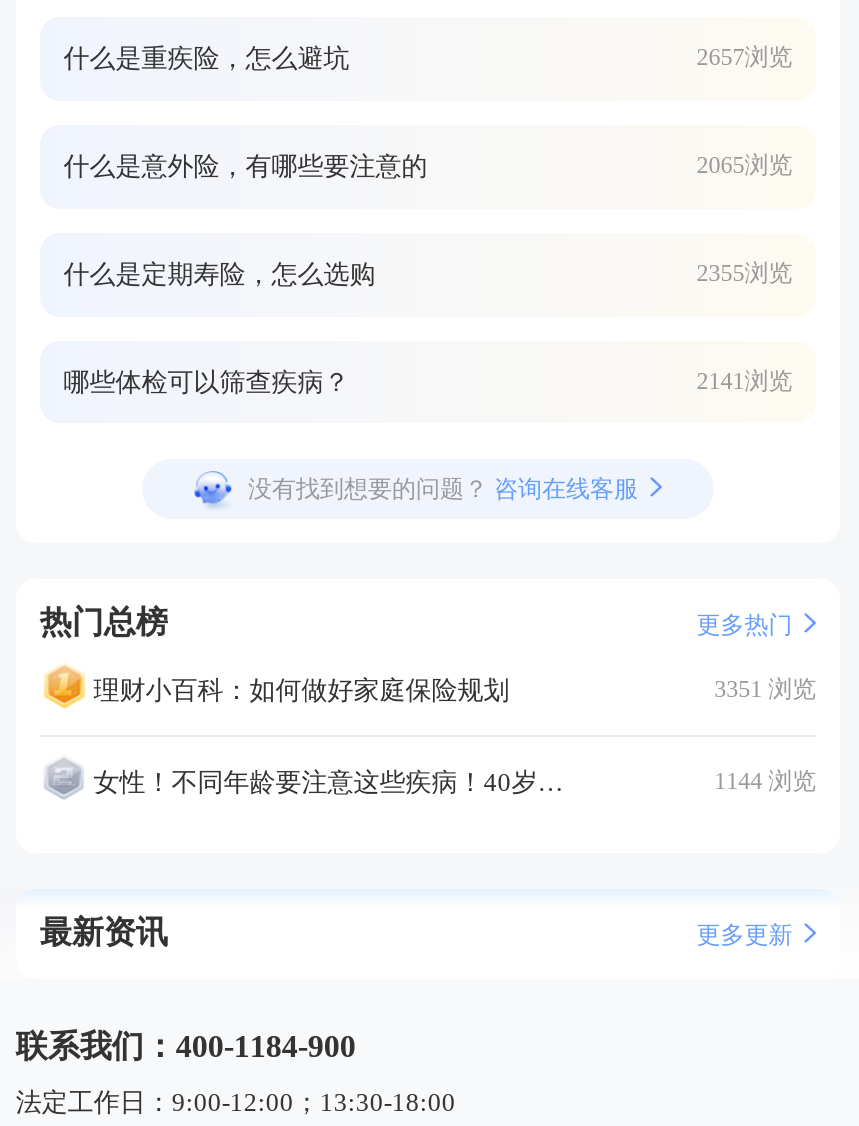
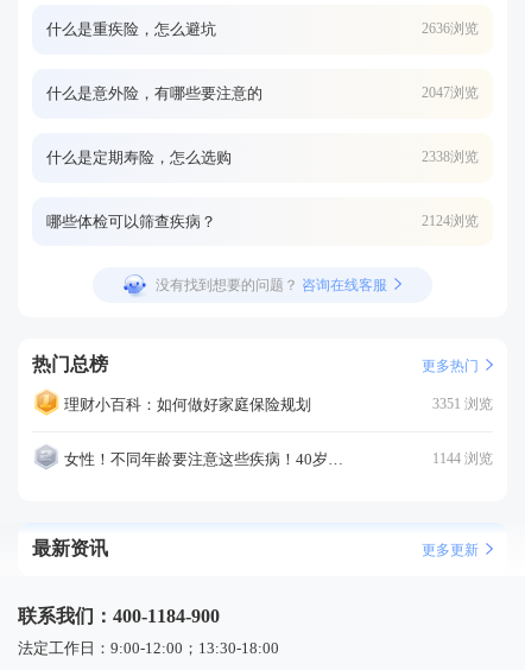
- 2657浏览
+ 2636浏览

- 2065浏览
+ 2047浏览

- 2355浏览
+ 2338浏览

- 2141浏览
+ 2124浏览
